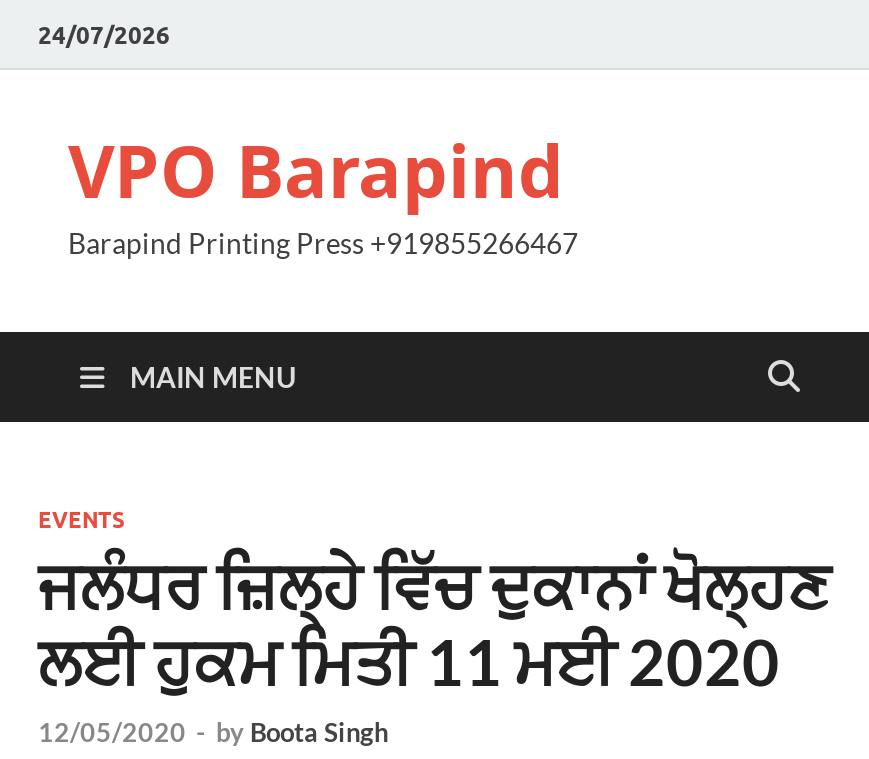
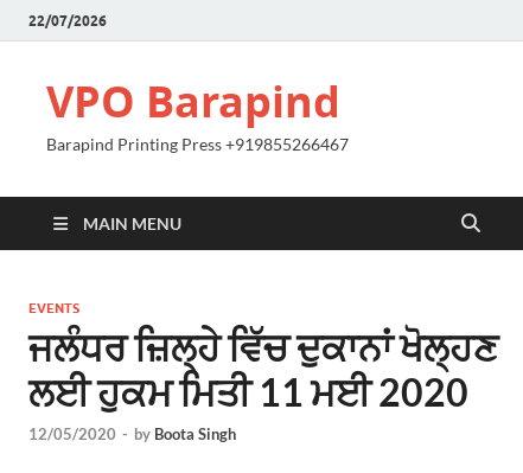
- 24/07/2026
+ 22/07/2026
